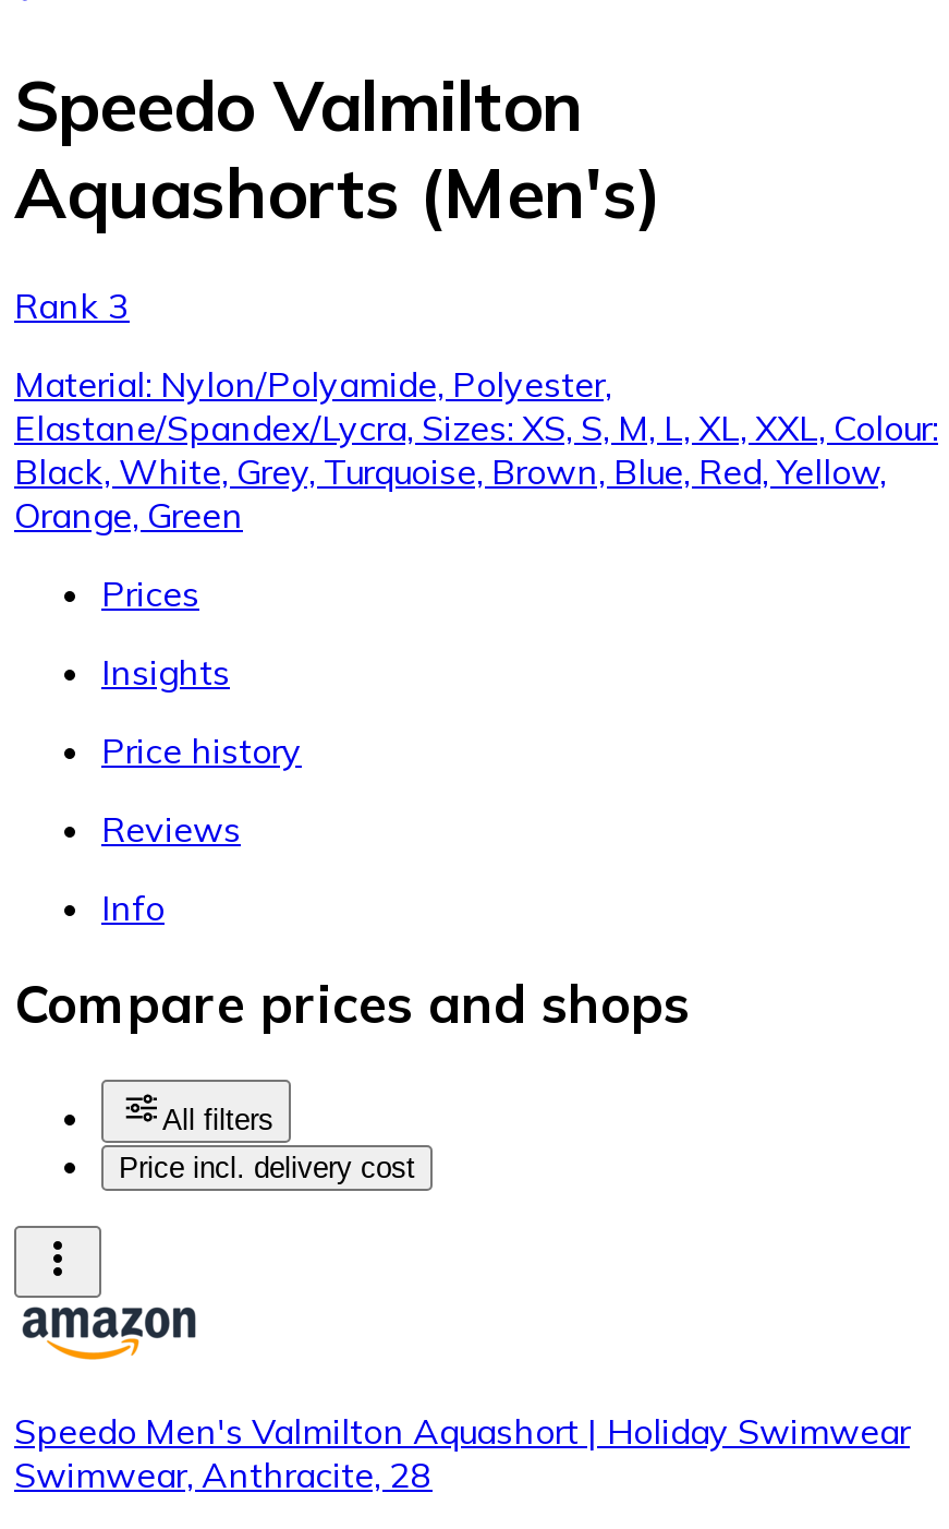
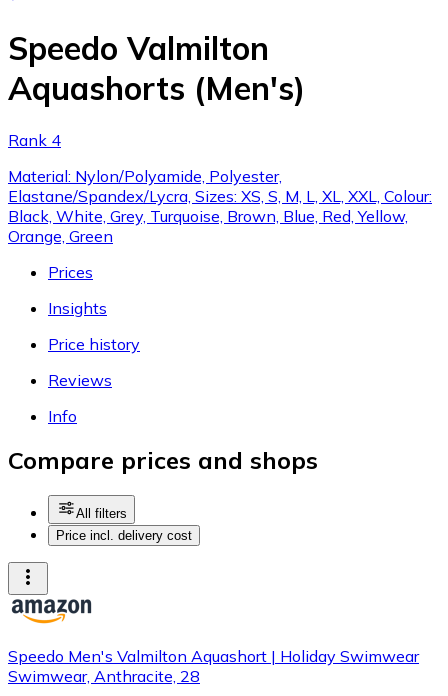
- Rank 3
+ Rank 4
